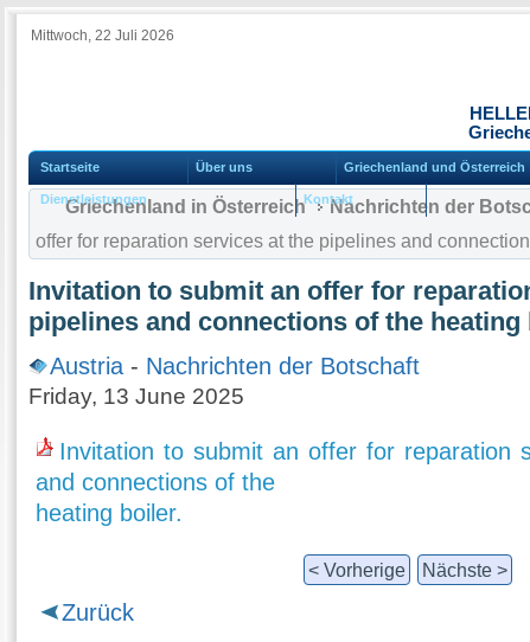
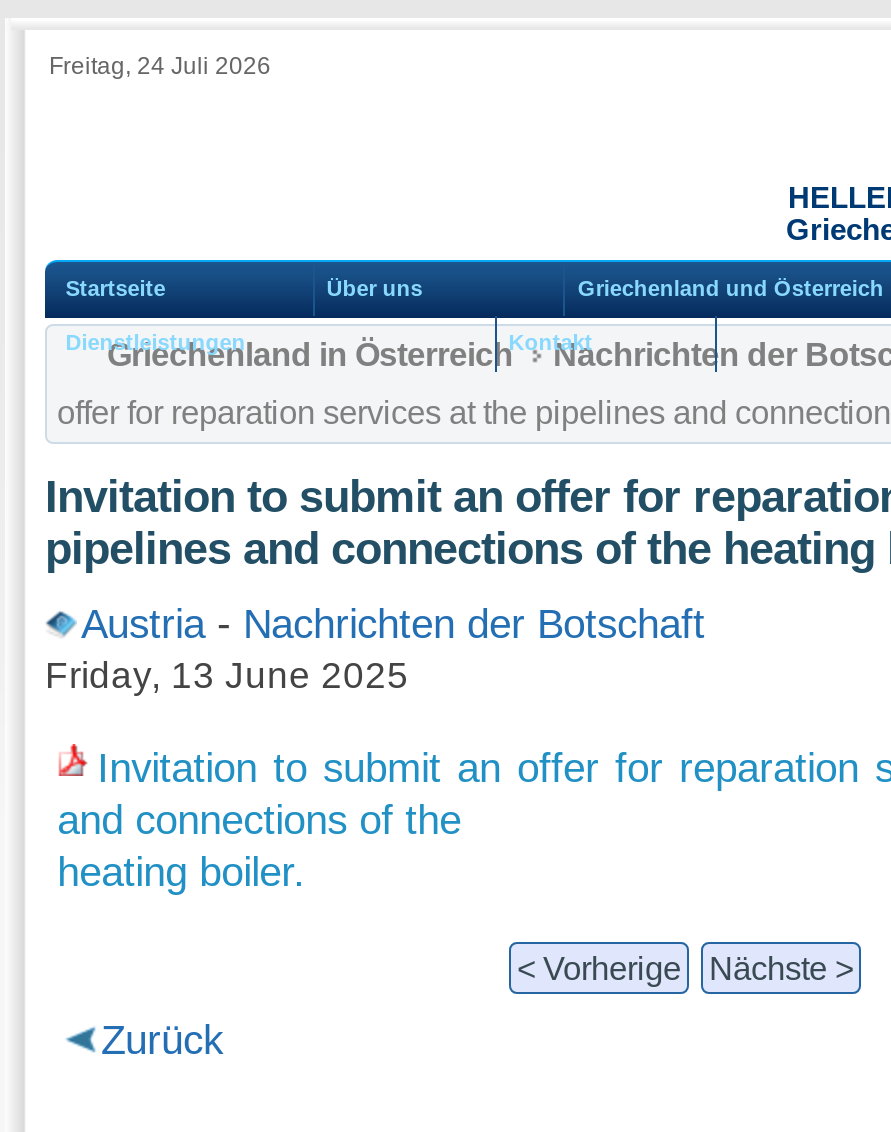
- Mittwoch, 22 Juli 2026
+ Freitag, 24 Juli 2026
